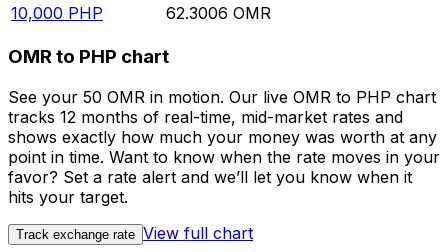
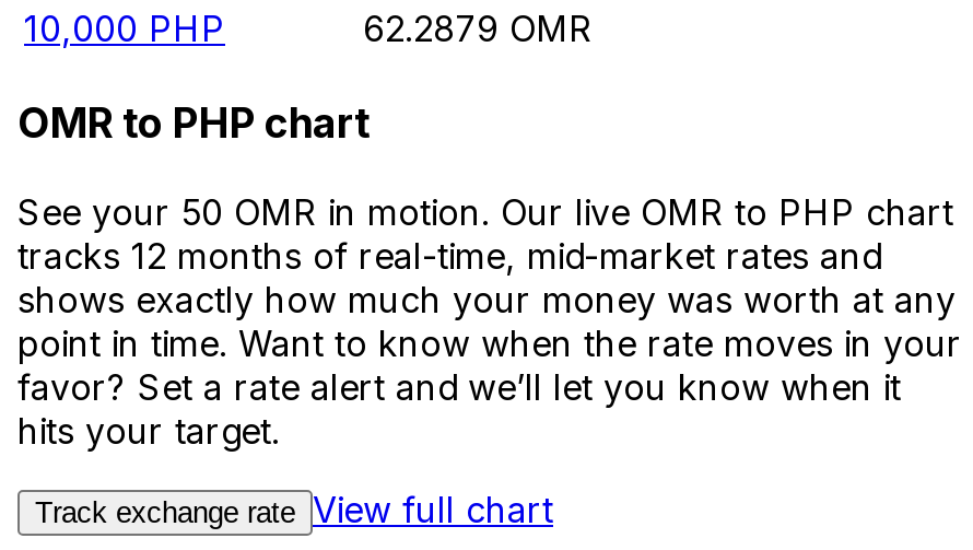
- 62.3006 OMR
+ 62.2879 OMR
